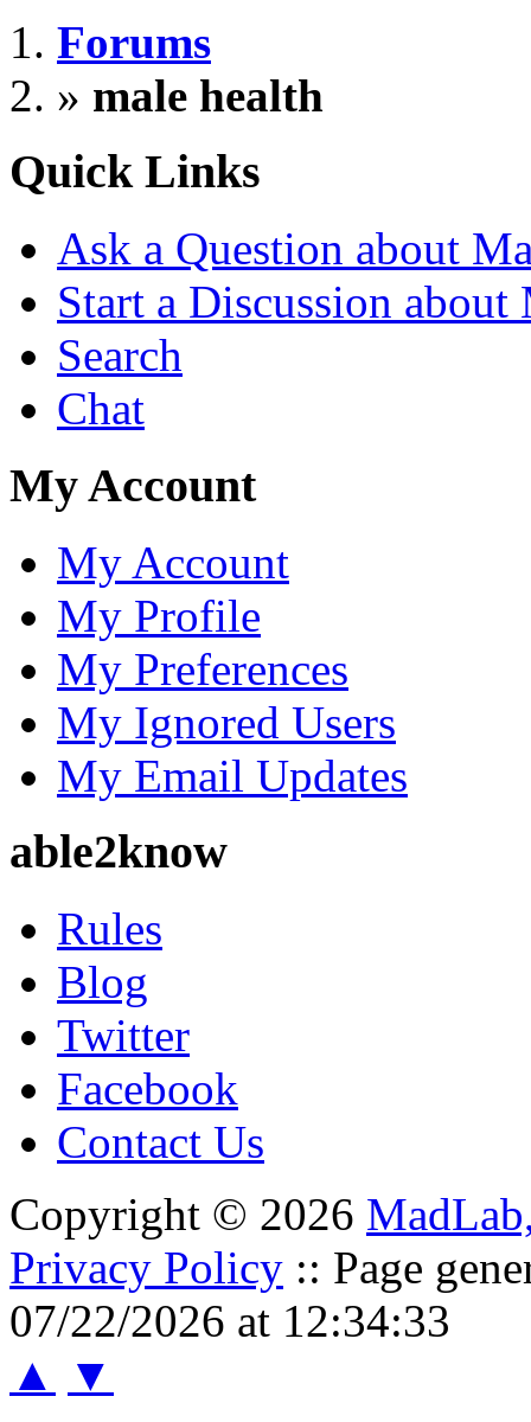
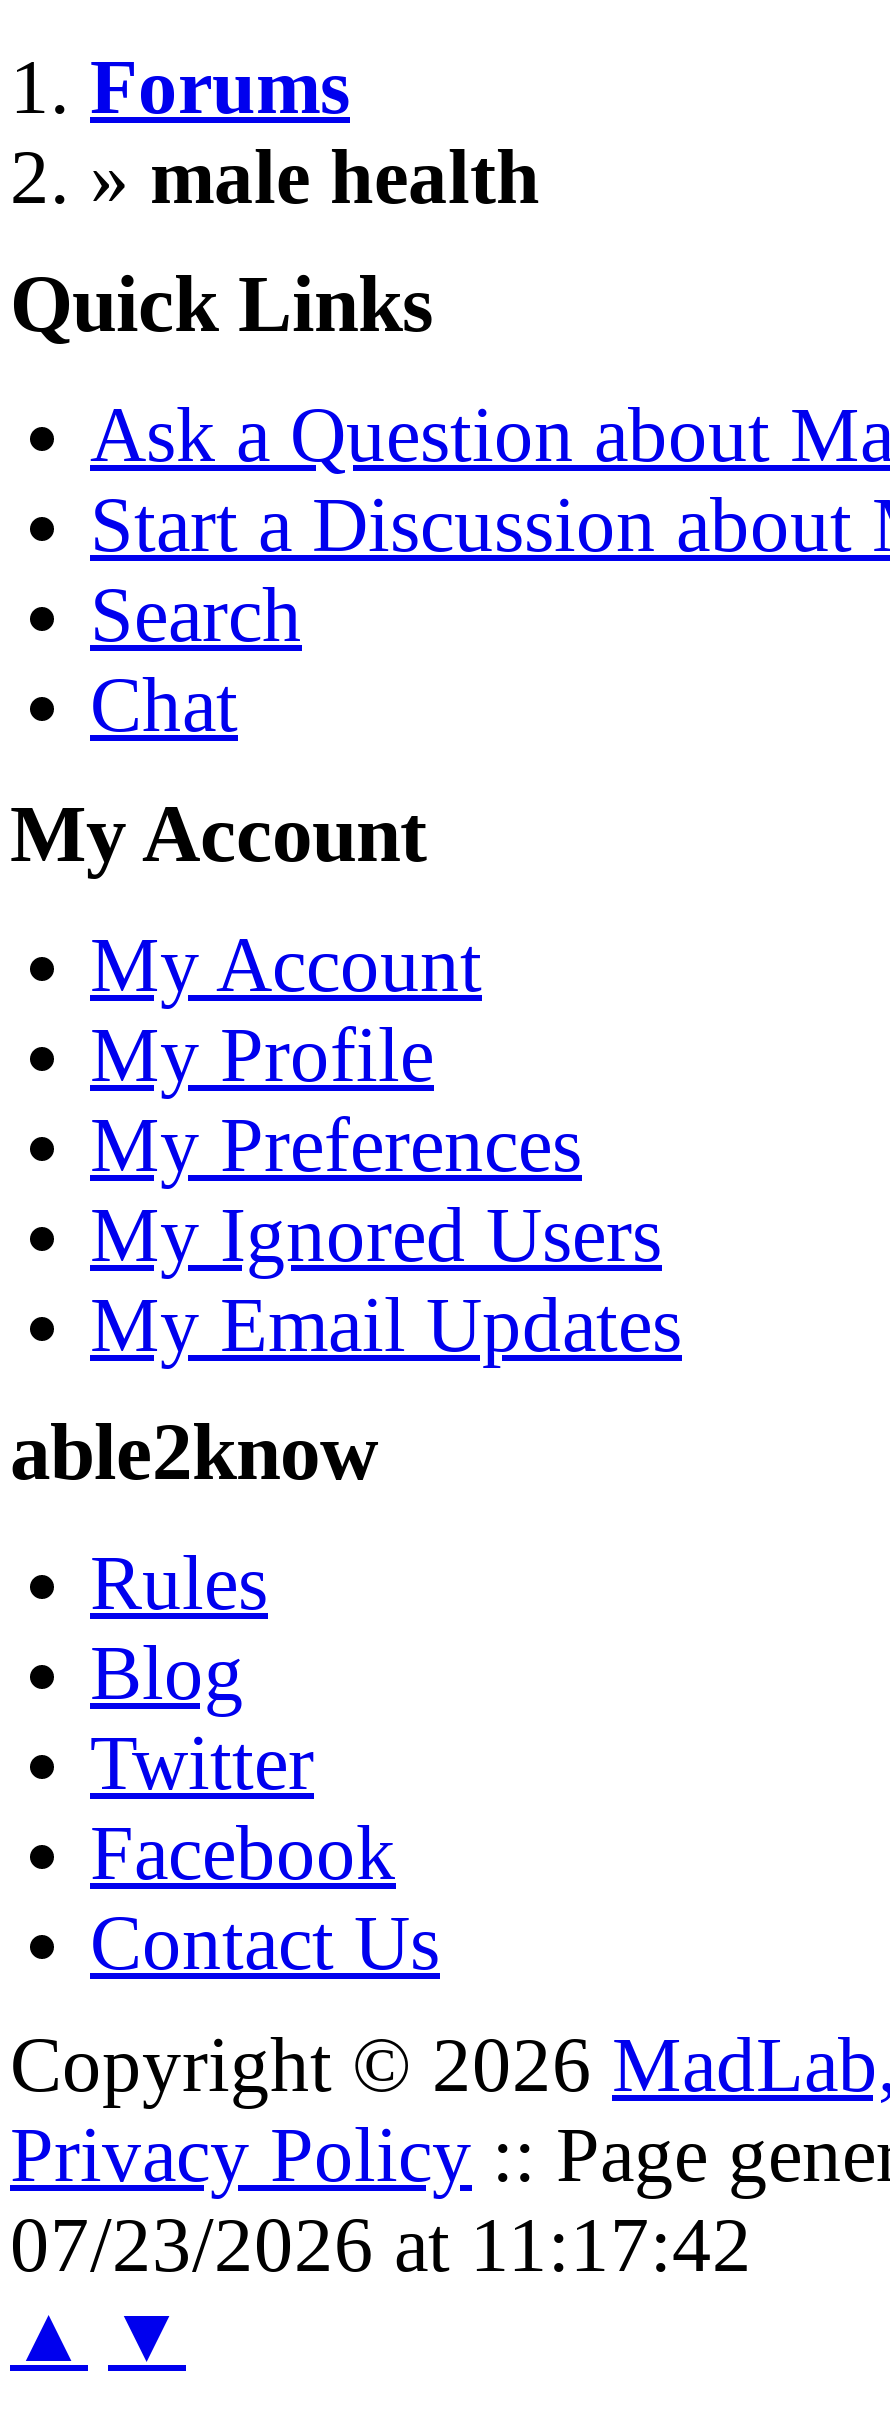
- 07/22/2026 at 12:34:33
+ 07/23/2026 at 11:17:42
